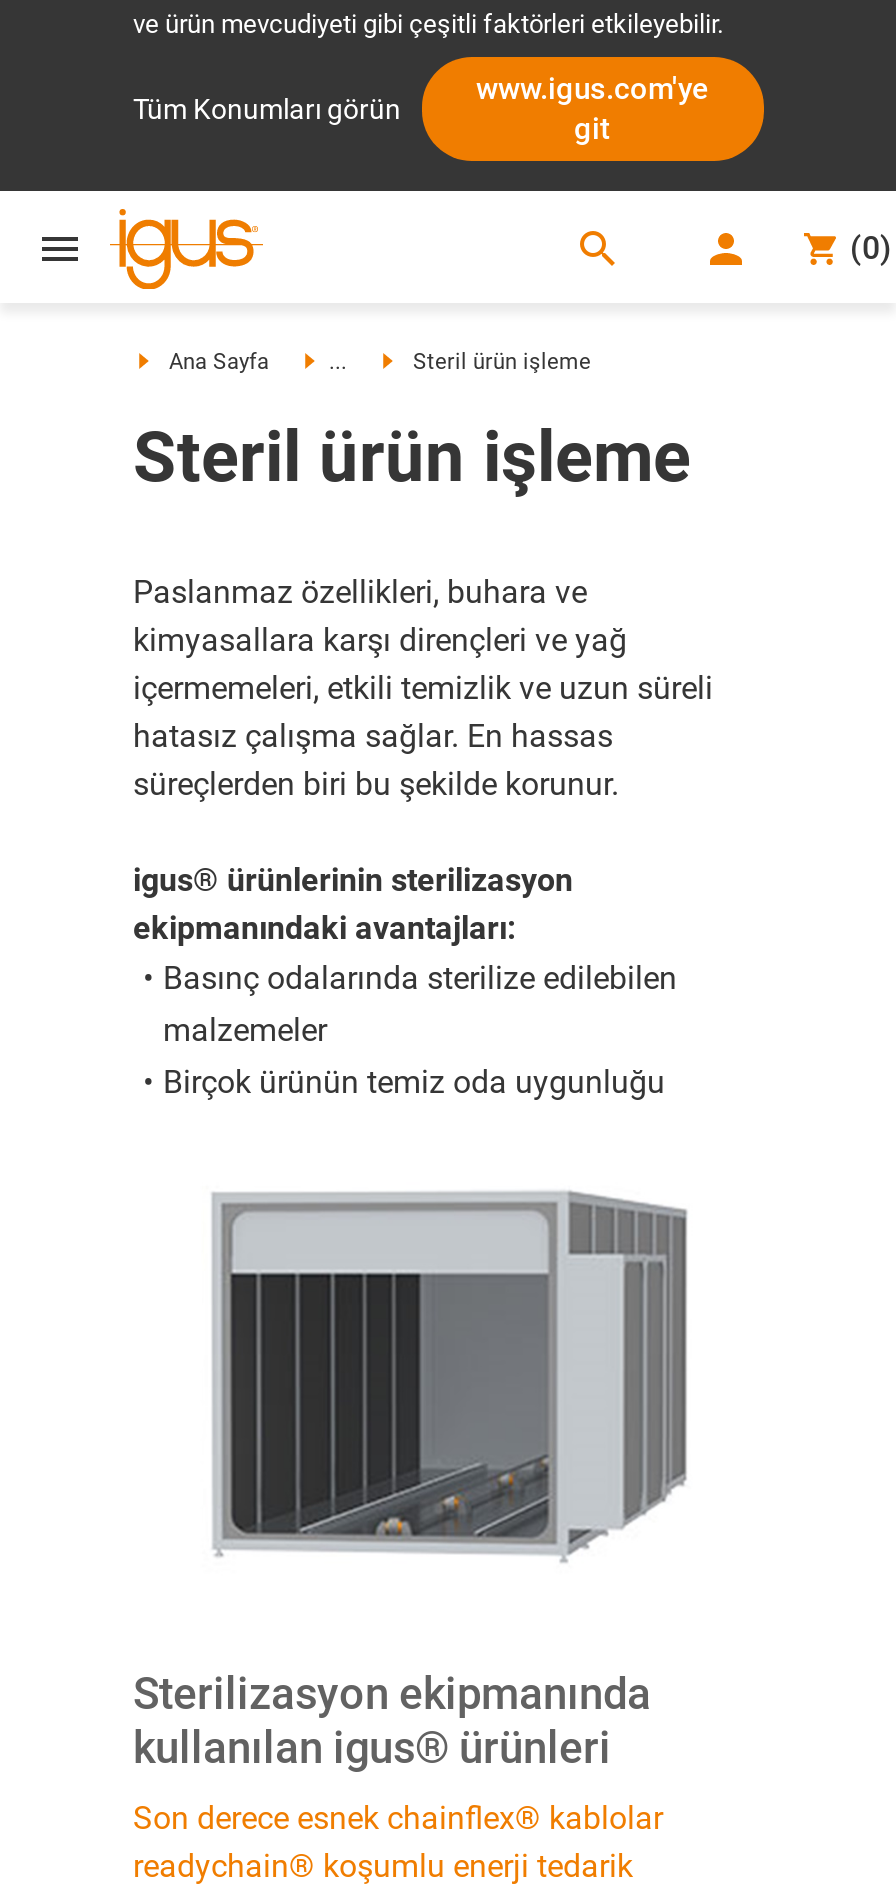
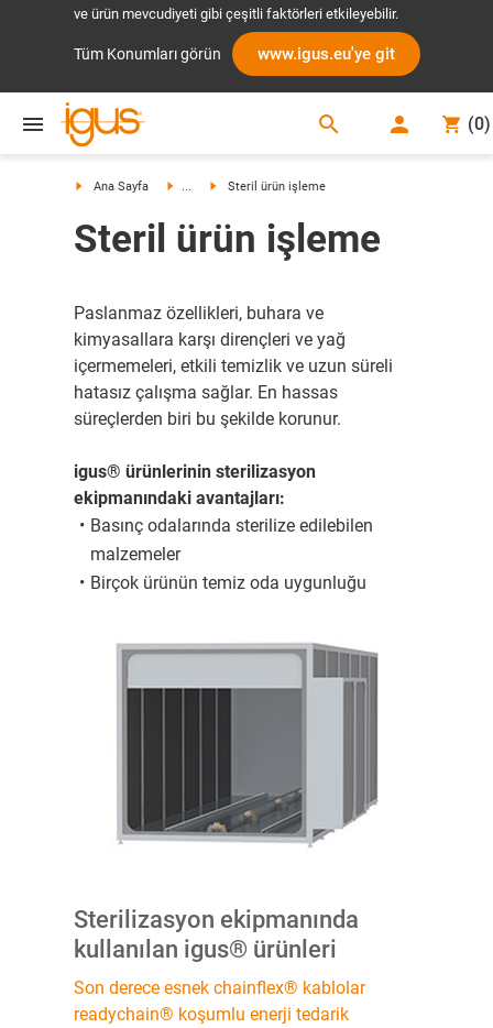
- www.igus.com'ye
- git
+ www.igus.eu'ye git
